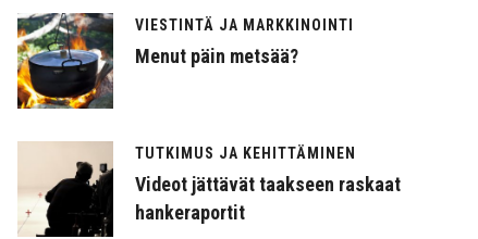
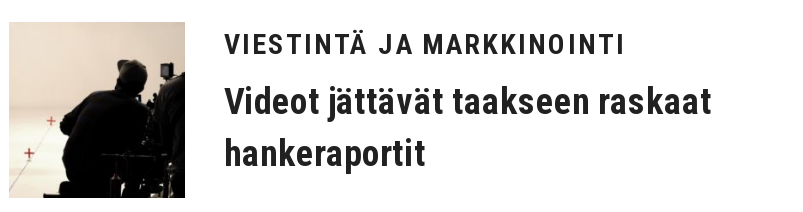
- [image]
- Menut päin metsää?

- TUTKIMUS JA KEHITTÄMINEN
